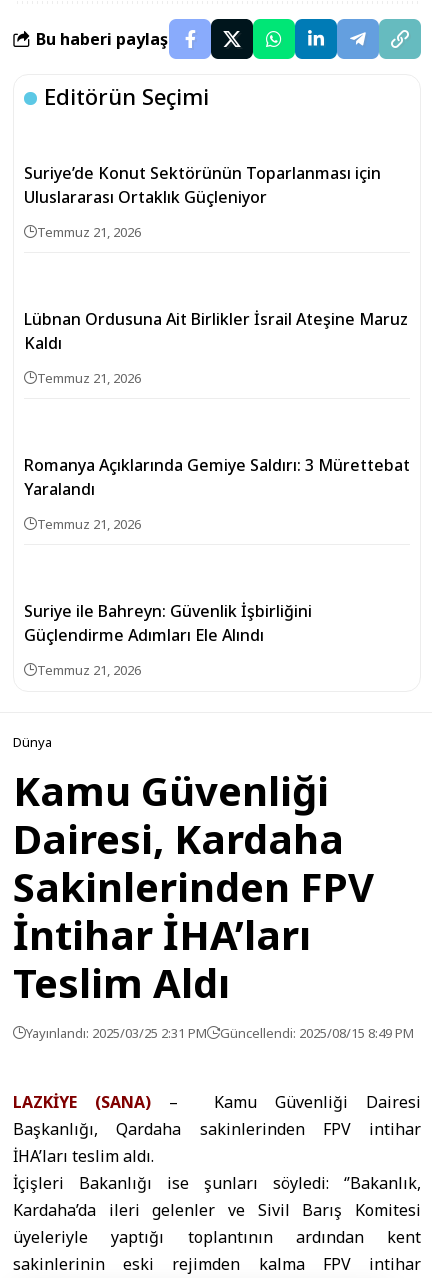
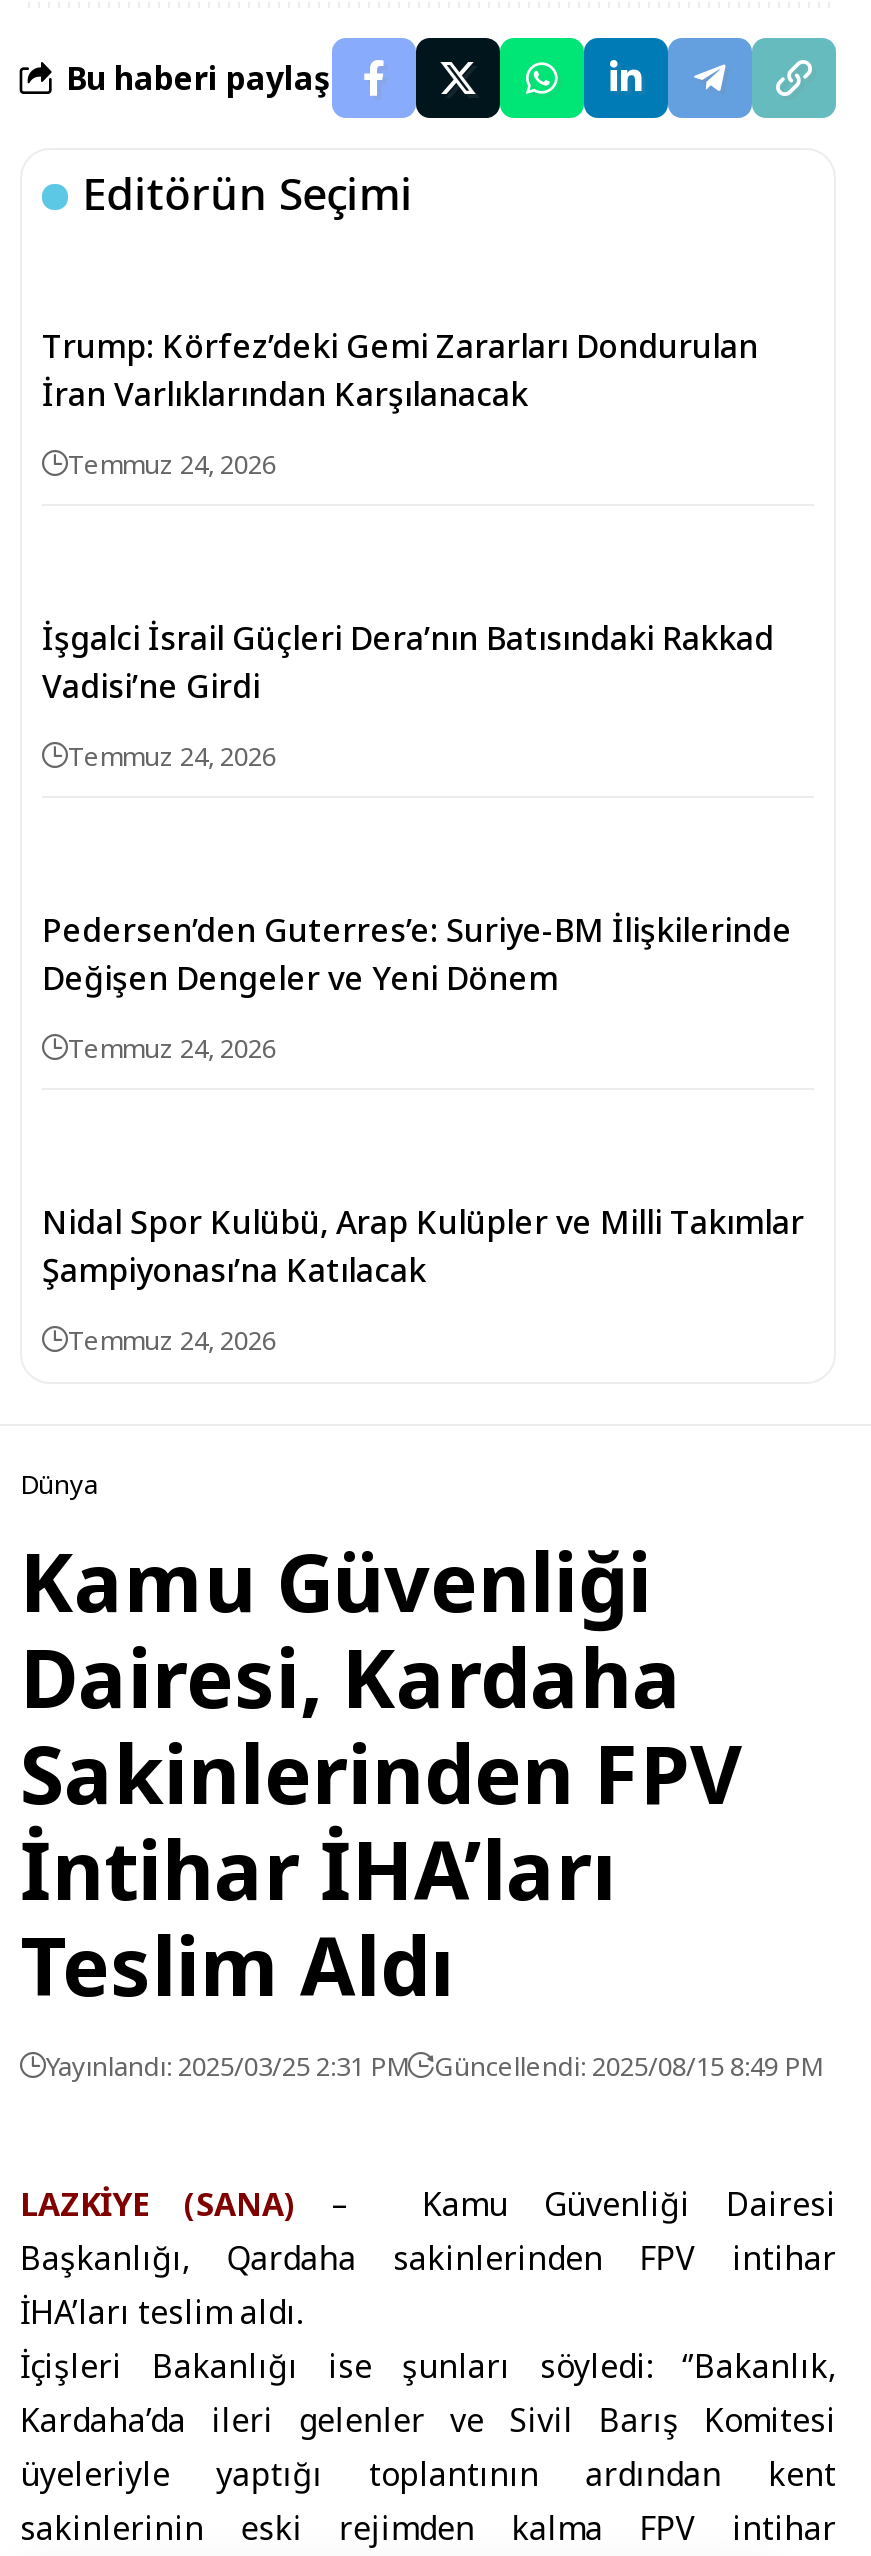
- Suriye’de Konut Sektörünün Toparlanması için
- Uluslararası Ortaklık Güçleniyor
+ Trump: Körfez’deki Gemi Zararları Dondurulan
+ İran Varlıklarından Karşılanacak

- Temmuz 21, 2026
+ Temmuz 24, 2026

- Lübnan Ordusuna Ait Birlikler İsrail Ateşine Maruz
- Kaldı
+ İşgalci İsrail Güçleri Dera’nın Batısındaki Rakkad
+ Vadisi’ne Girdi

- Temmuz 21, 2026
+ Temmuz 24, 2026

- Romanya Açıklarında Gemiye Saldırı: 3 Mürettebat
- Yaralandı
+ Pedersen’den Guterres’e: Suriye-BM İlişkilerinde
+ Değişen Dengeler ve Yeni Dönem

- Temmuz 21, 2026
+ Temmuz 24, 2026

- Suriye ile Bahreyn: Güvenlik İşbirliğini
- Güçlendirme Adımları Ele Alındı
+ Nidal Spor Kulübü, Arap Kulüpler ve Milli Takımlar
+ Şampiyonası’na Katılacak

- Temmuz 21, 2026
+ Temmuz 24, 2026
